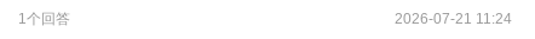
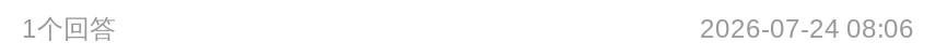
- 2026-07-21 11:24
+ 2026-07-24 08:06
